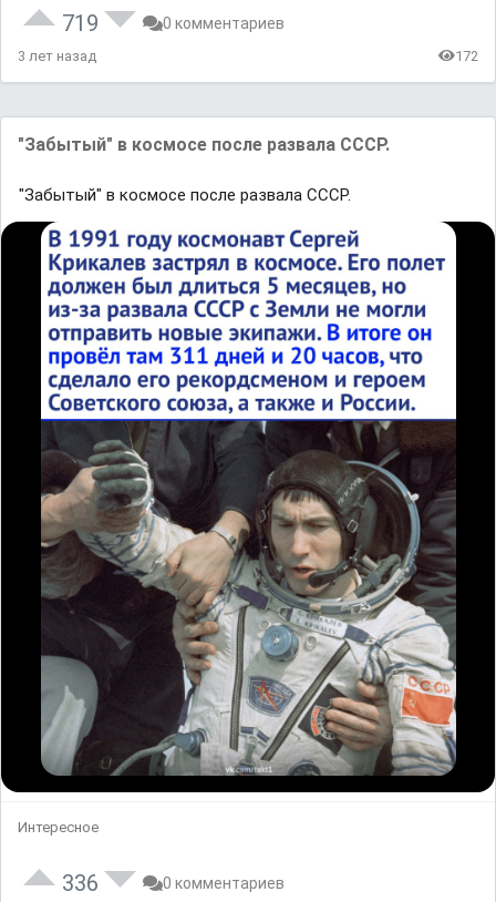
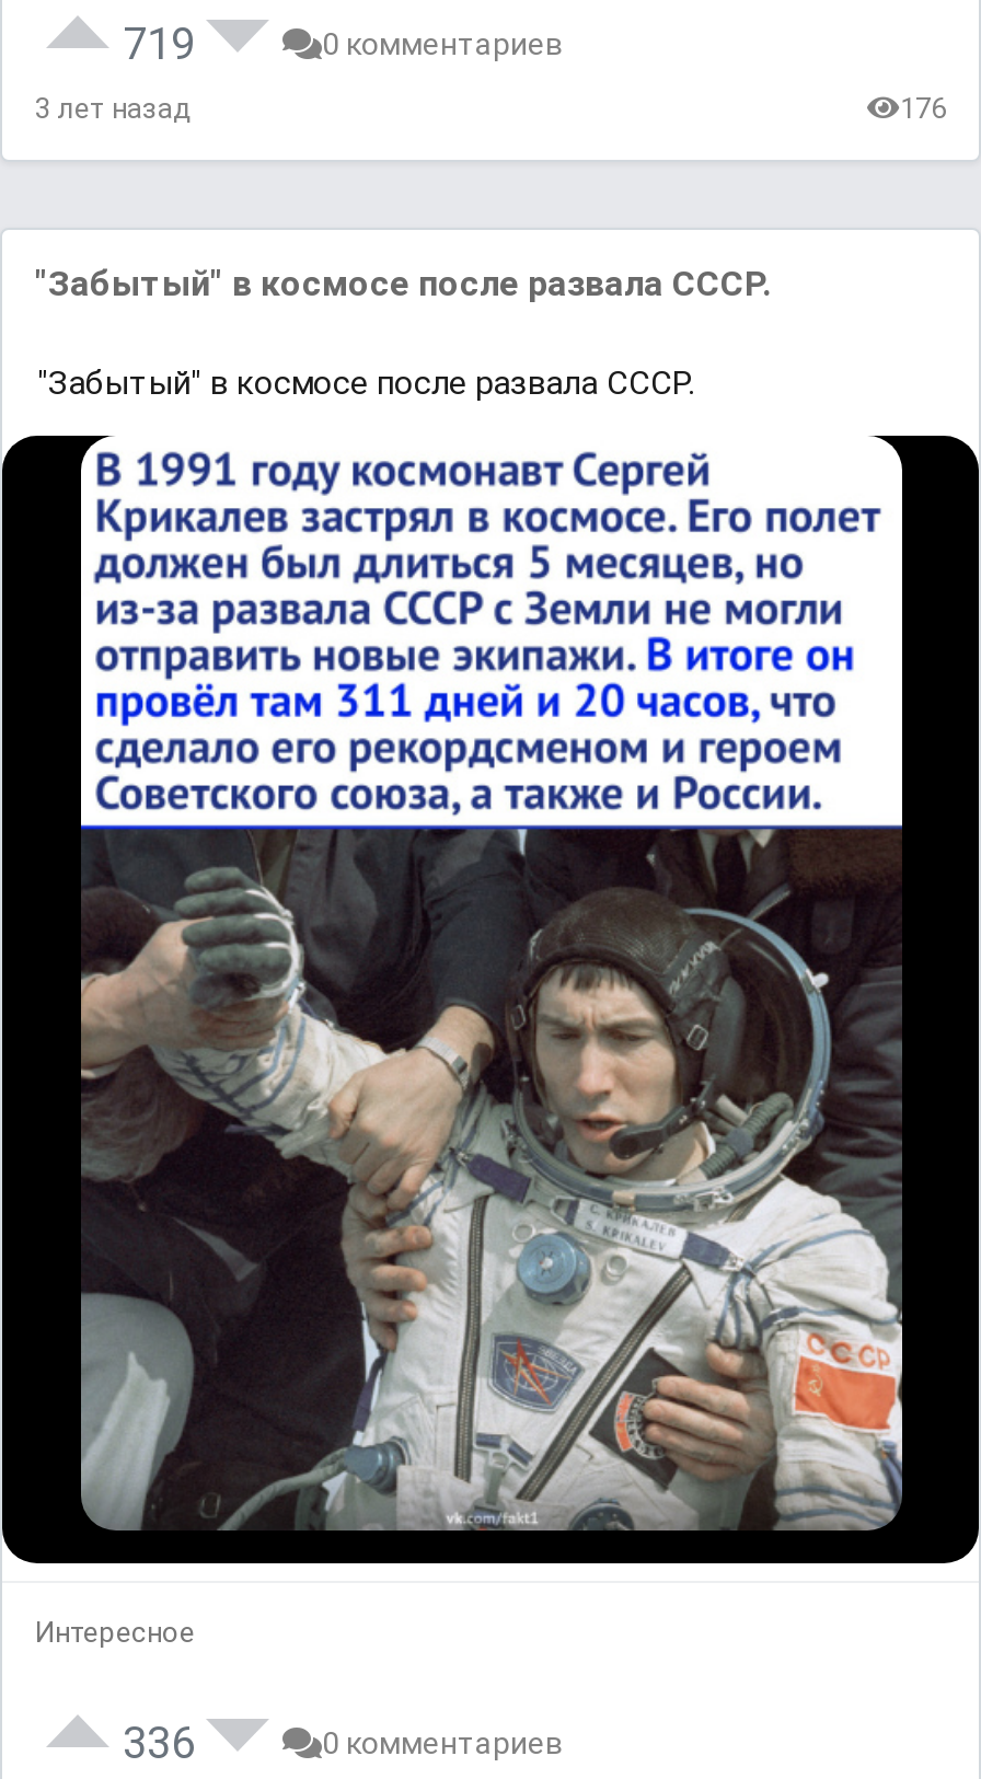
- 172
+ 176
